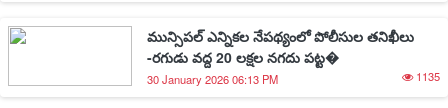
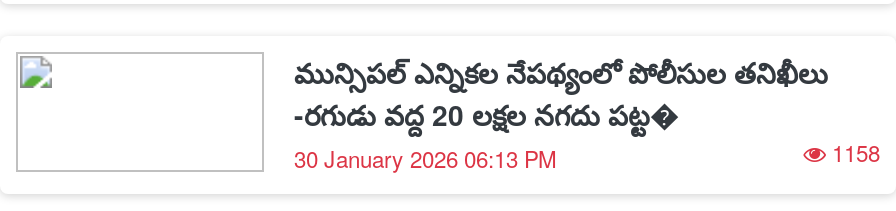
- 1135
+ 1158
